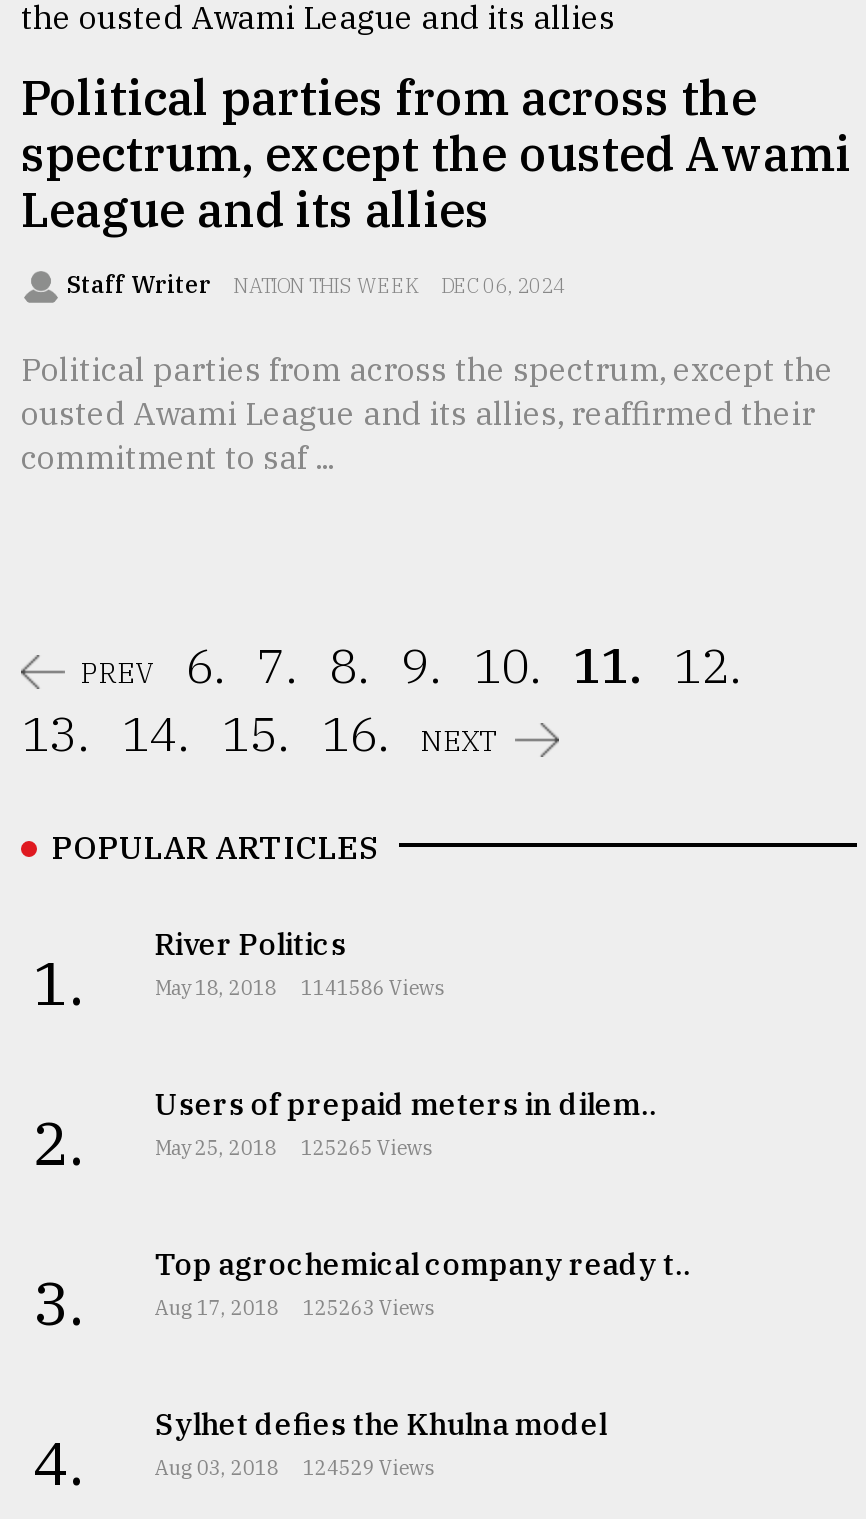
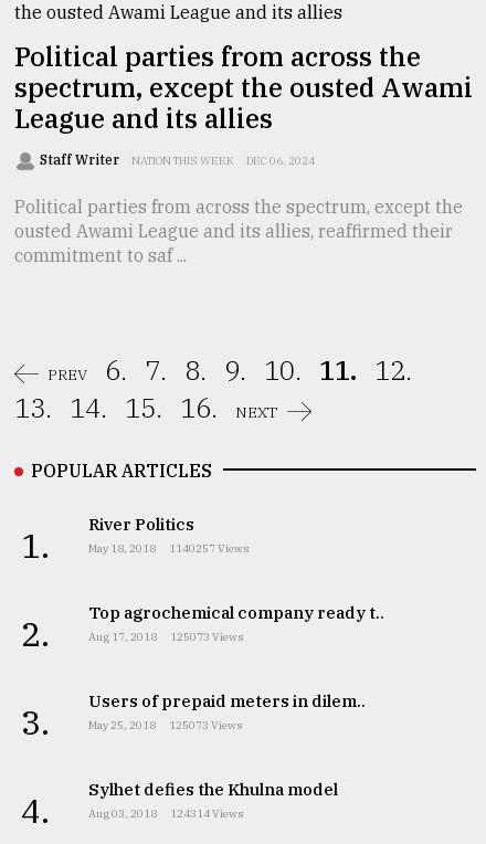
- May 18, 2018 1141586 Views
+ May 18, 2018 1140257 Views

moved down: 3. | Users of prepaid meters in dilem.. | May 25, 2018

- 125265 Views

moved up: Top agrochemical company ready t.. | Aug 17, 2018

- 125263 Views
+ 125073 Views
+ 125073 Views

- Aug 03, 2018 124529 Views
+ Aug 03, 2018 124314 Views
